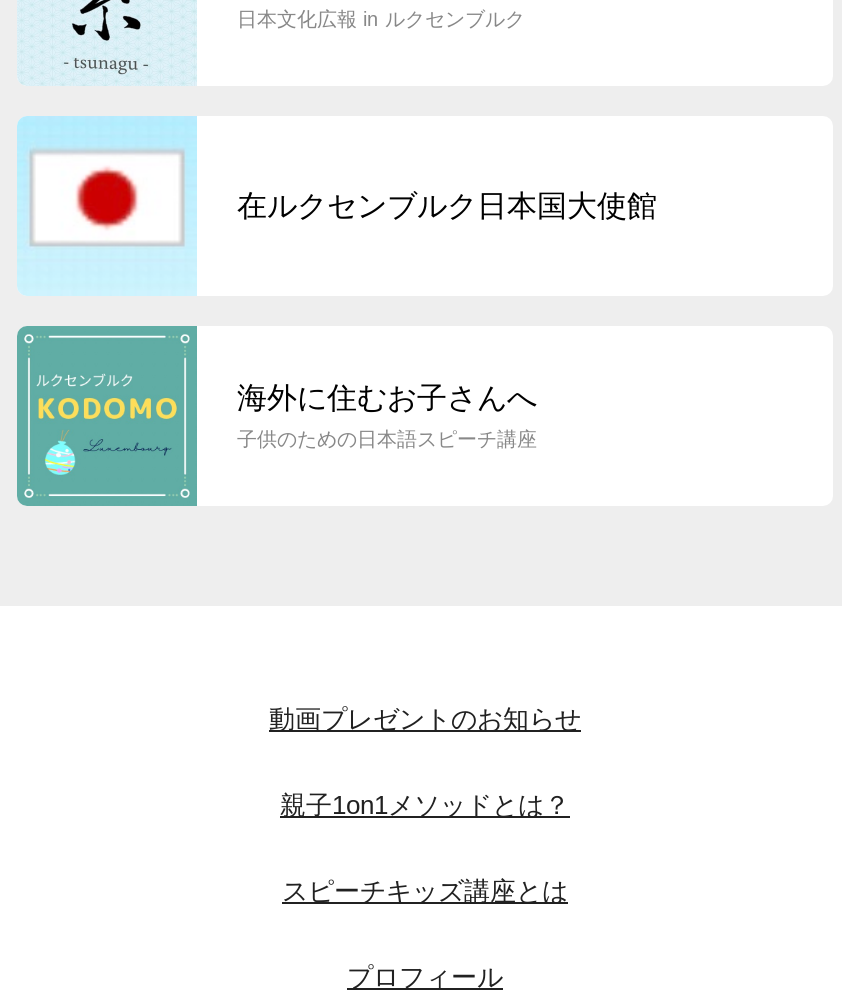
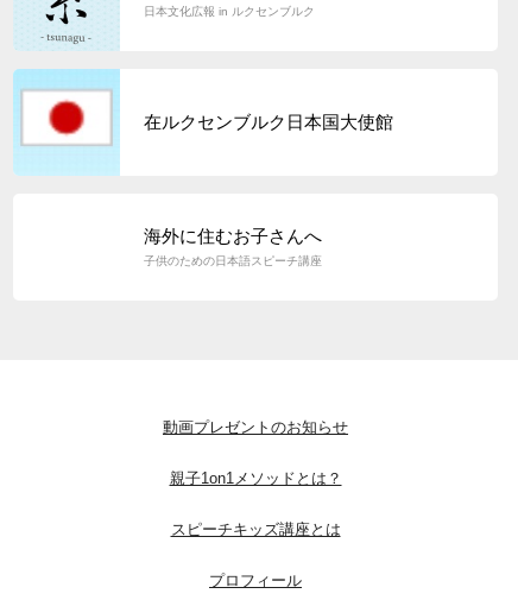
- [image]
